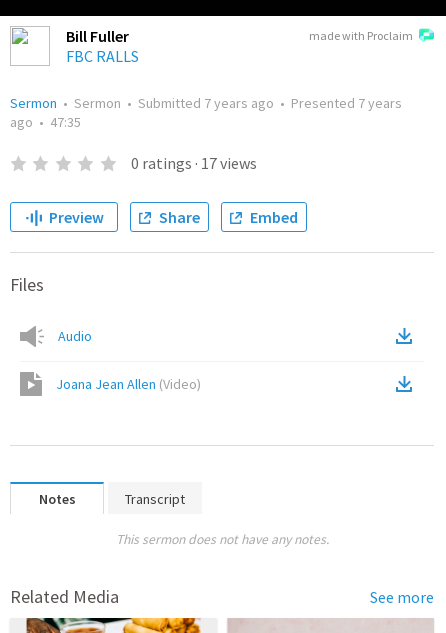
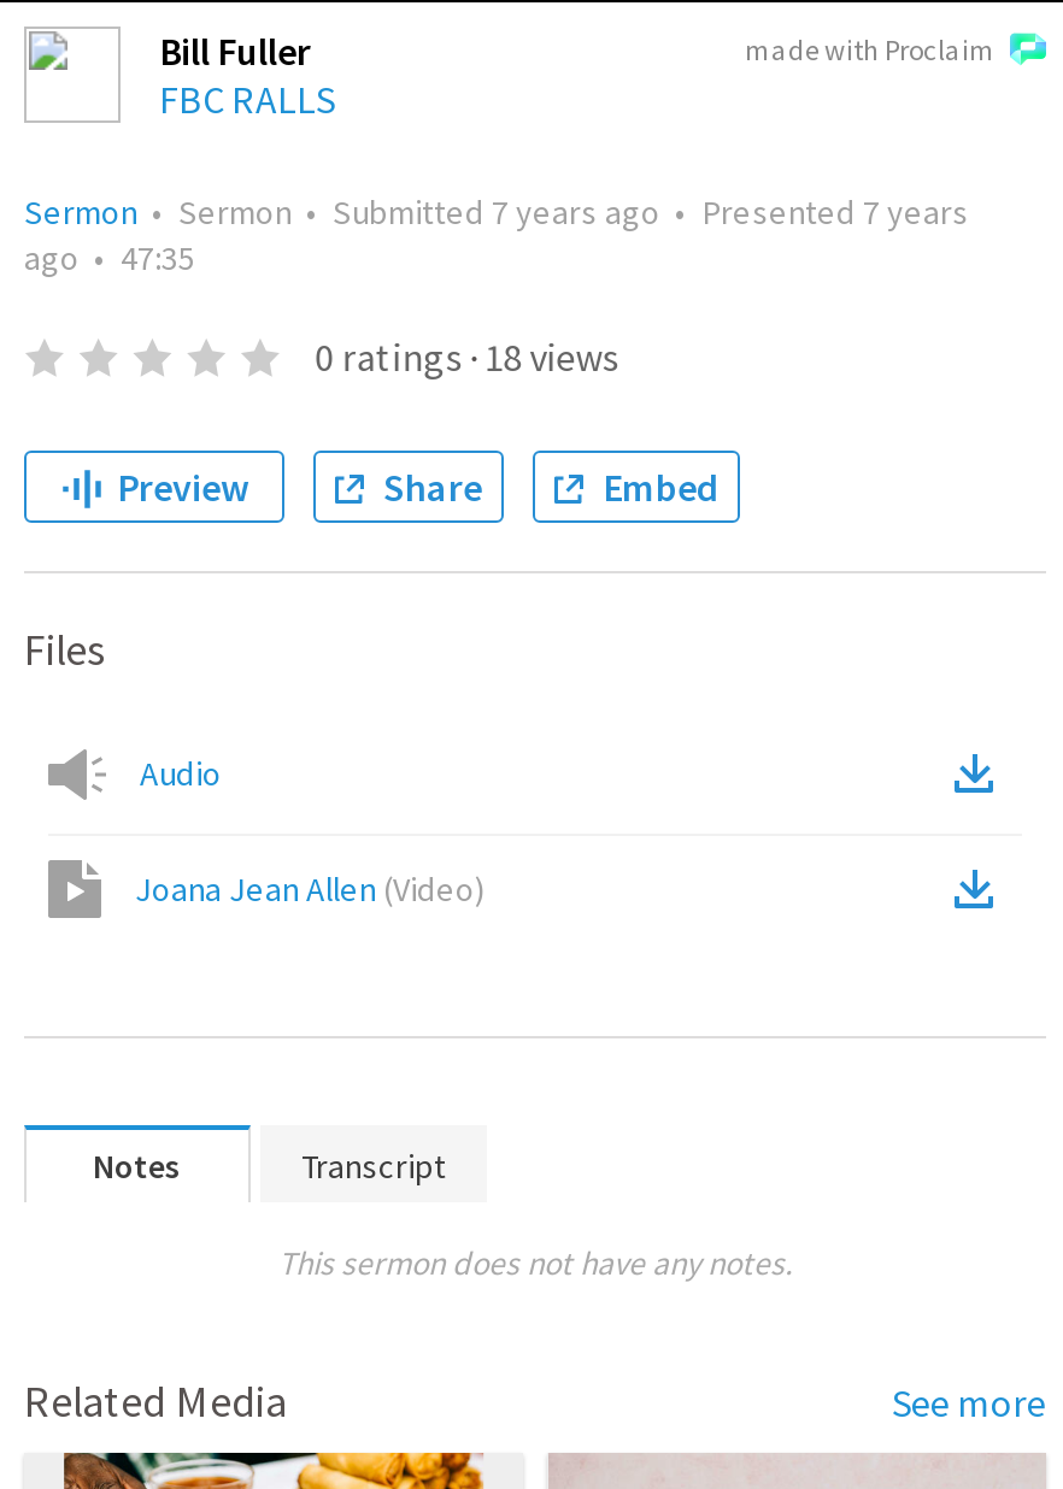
- 0 ratings · 17 views
+ 0 ratings · 18 views
